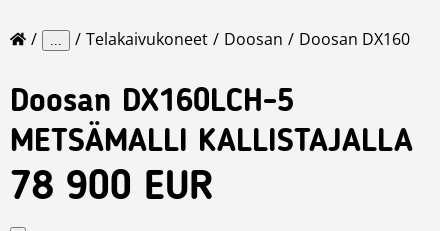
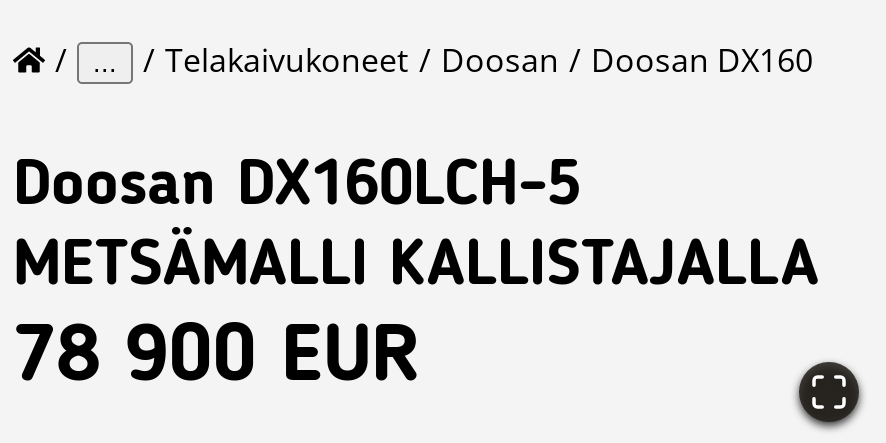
+ [image]
